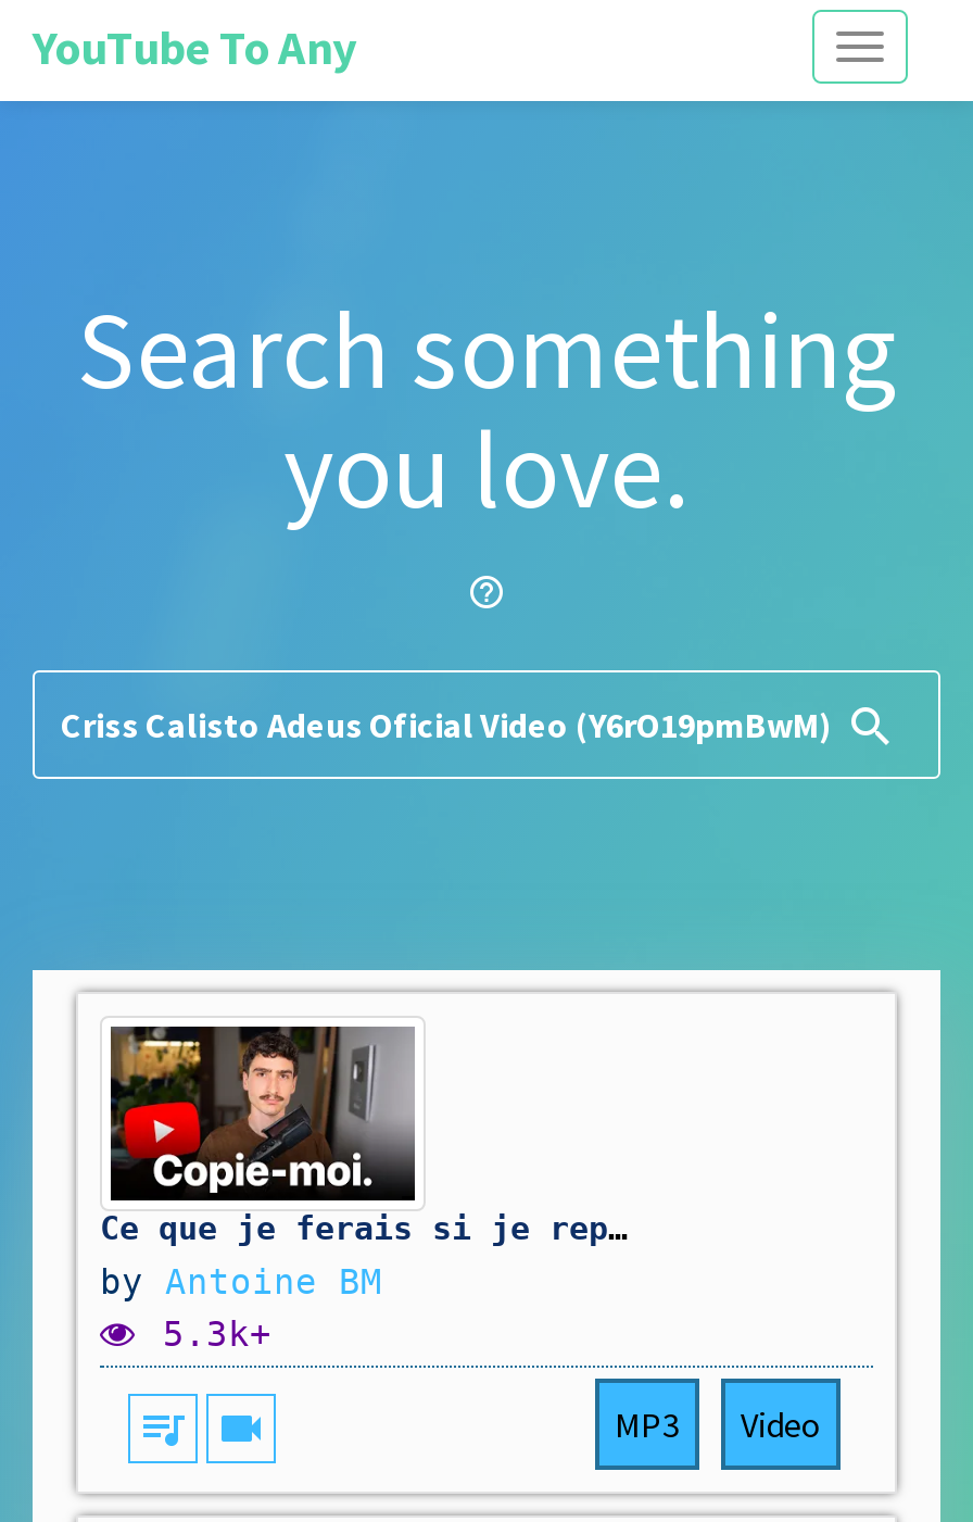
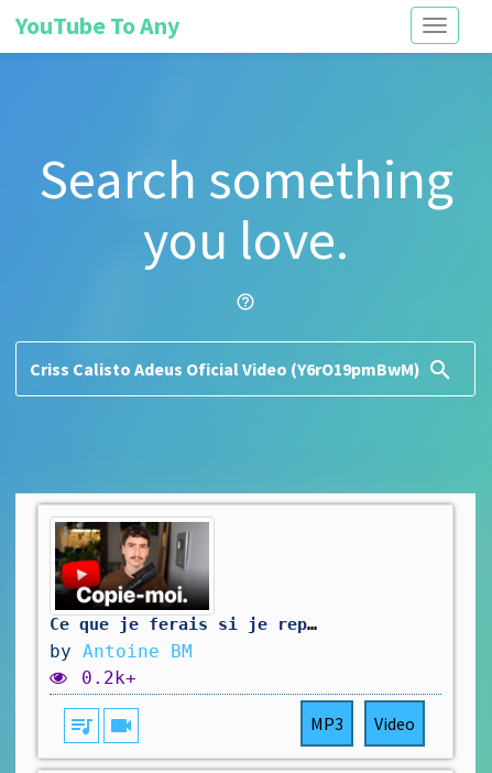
- 5.3k+
+ 0.2k+
